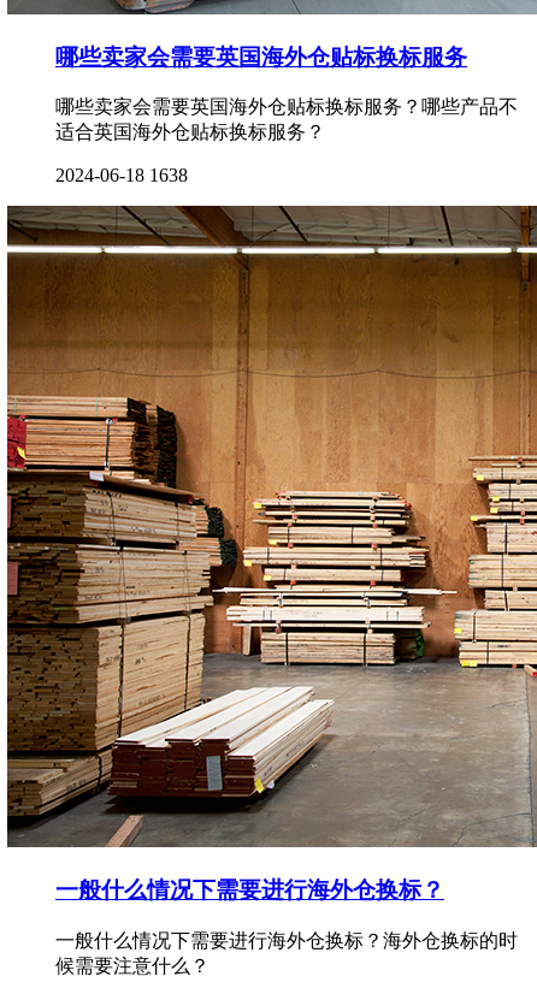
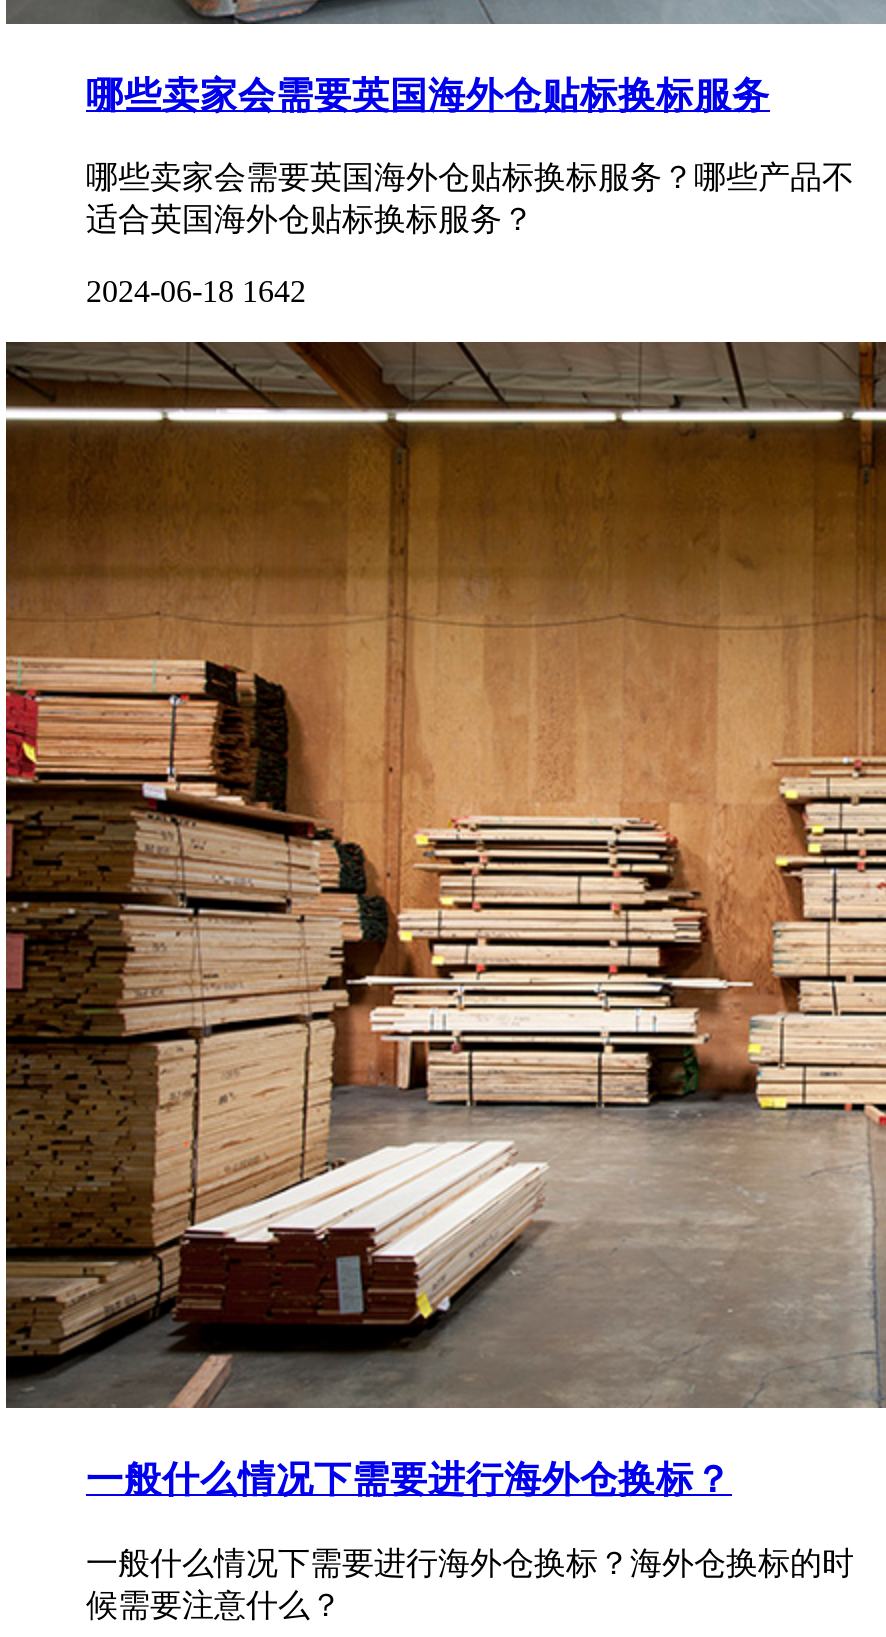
- 2024-06-18 1638
+ 2024-06-18 1642
